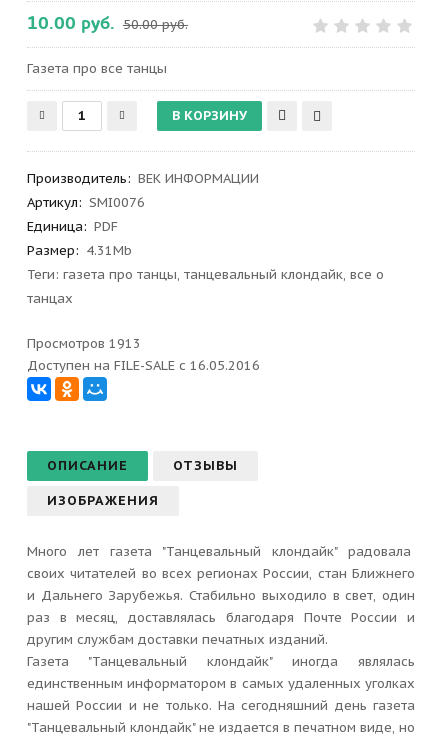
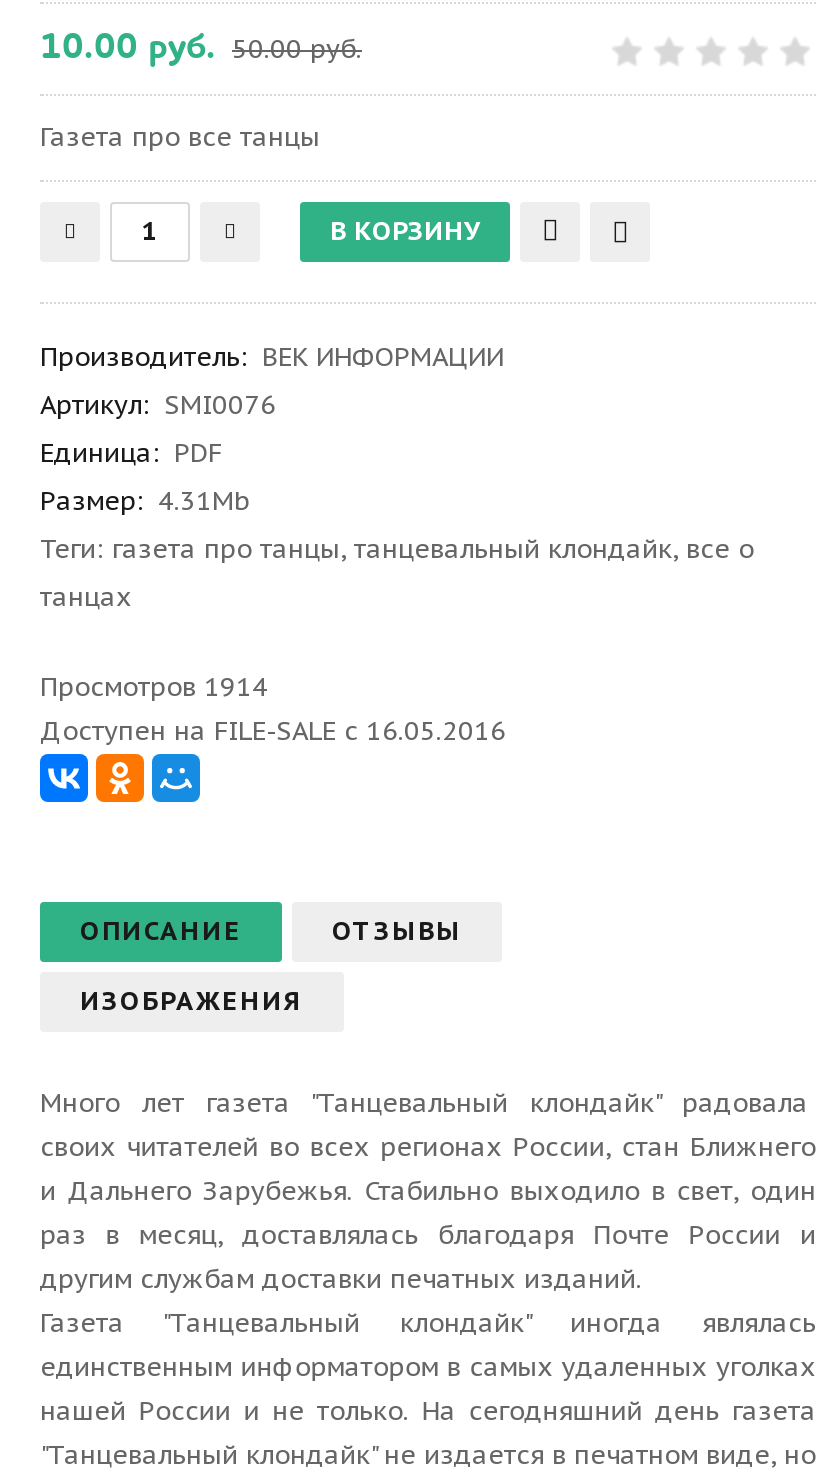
- Просмотров 1913
+ Просмотров 1914
